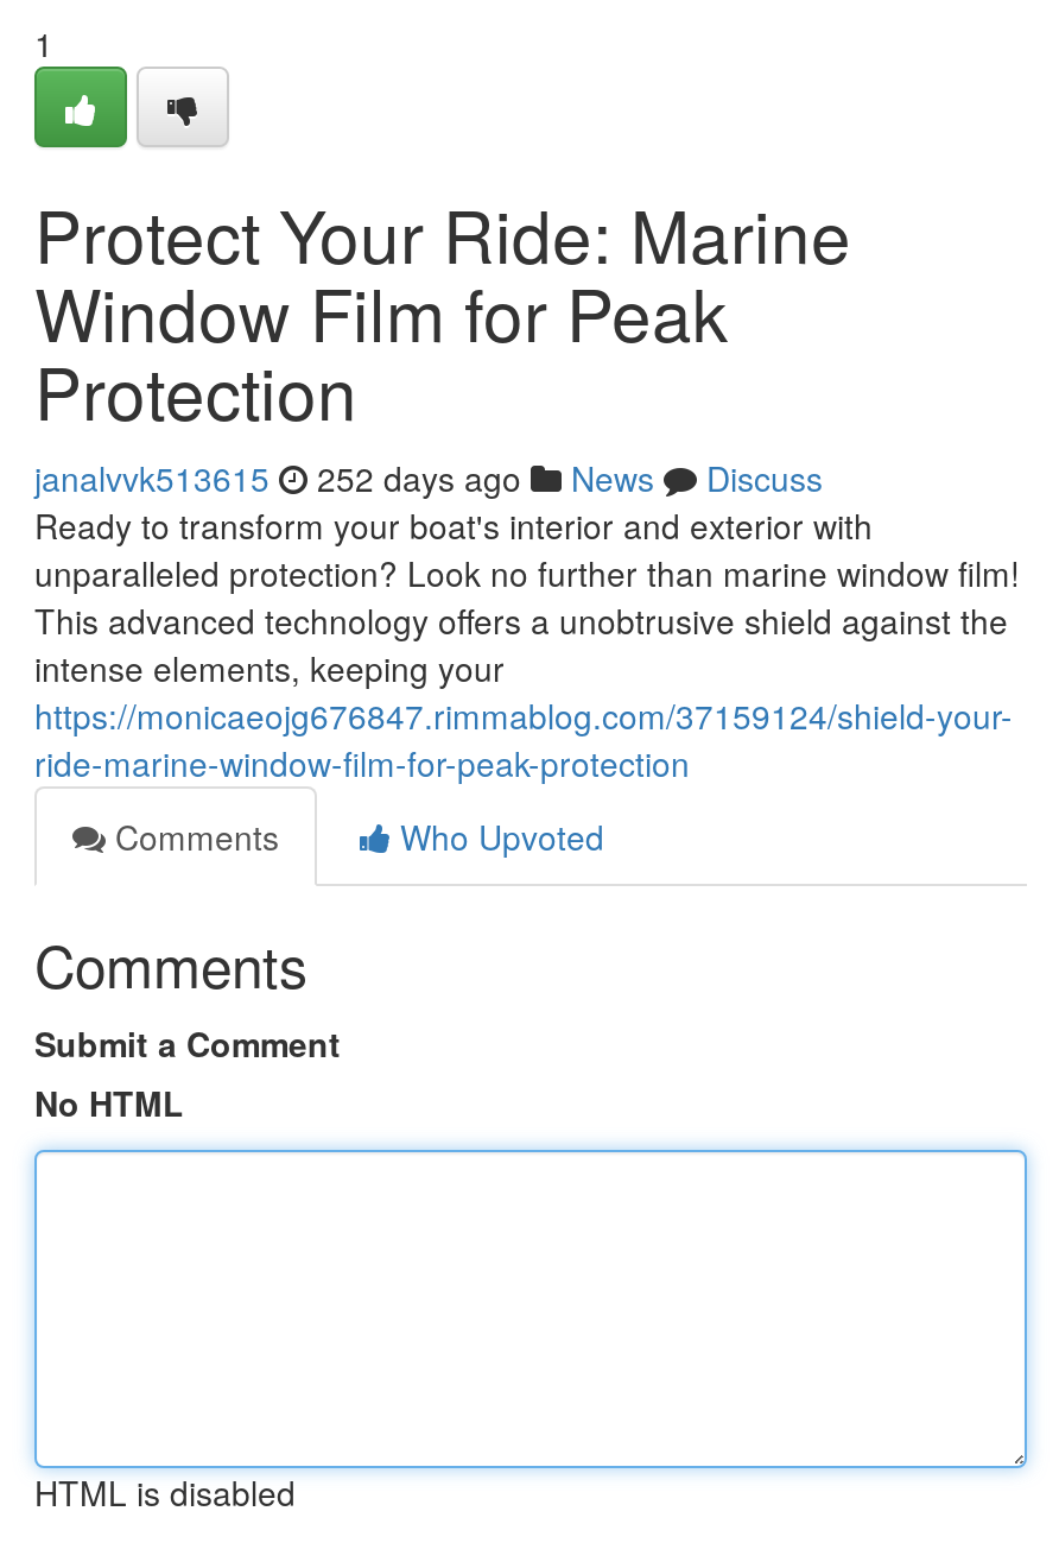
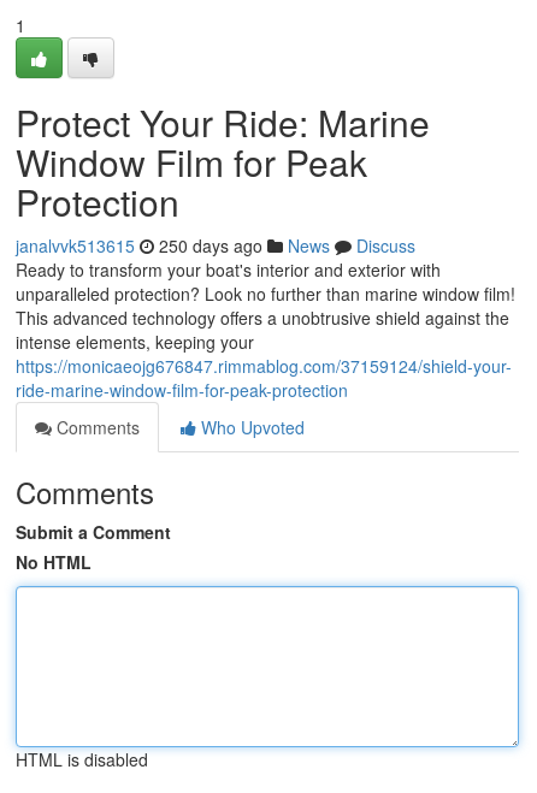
- janalvvk513615 252 days ago News Discuss
+ janalvvk513615 250 days ago News Discuss
